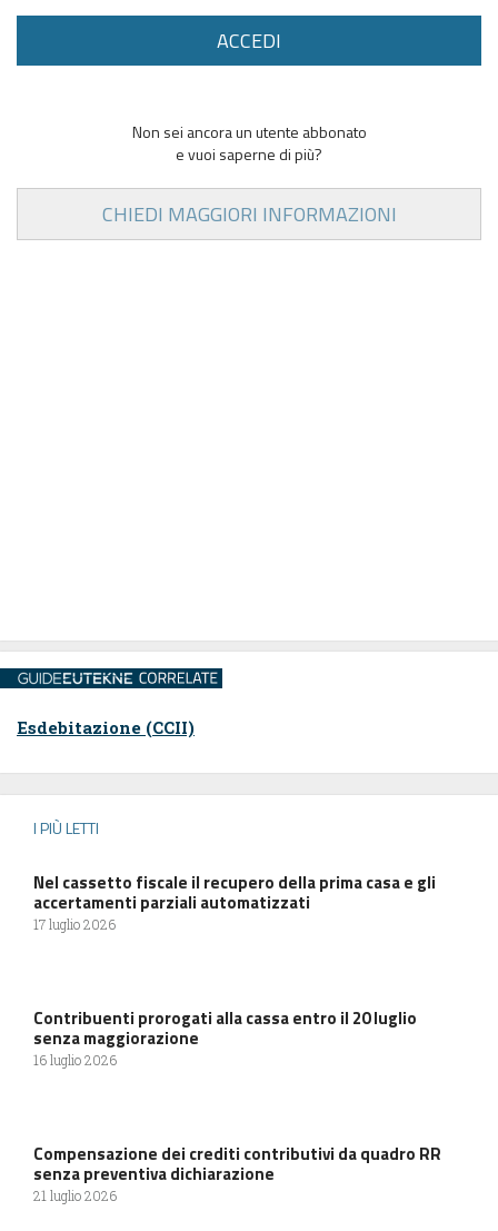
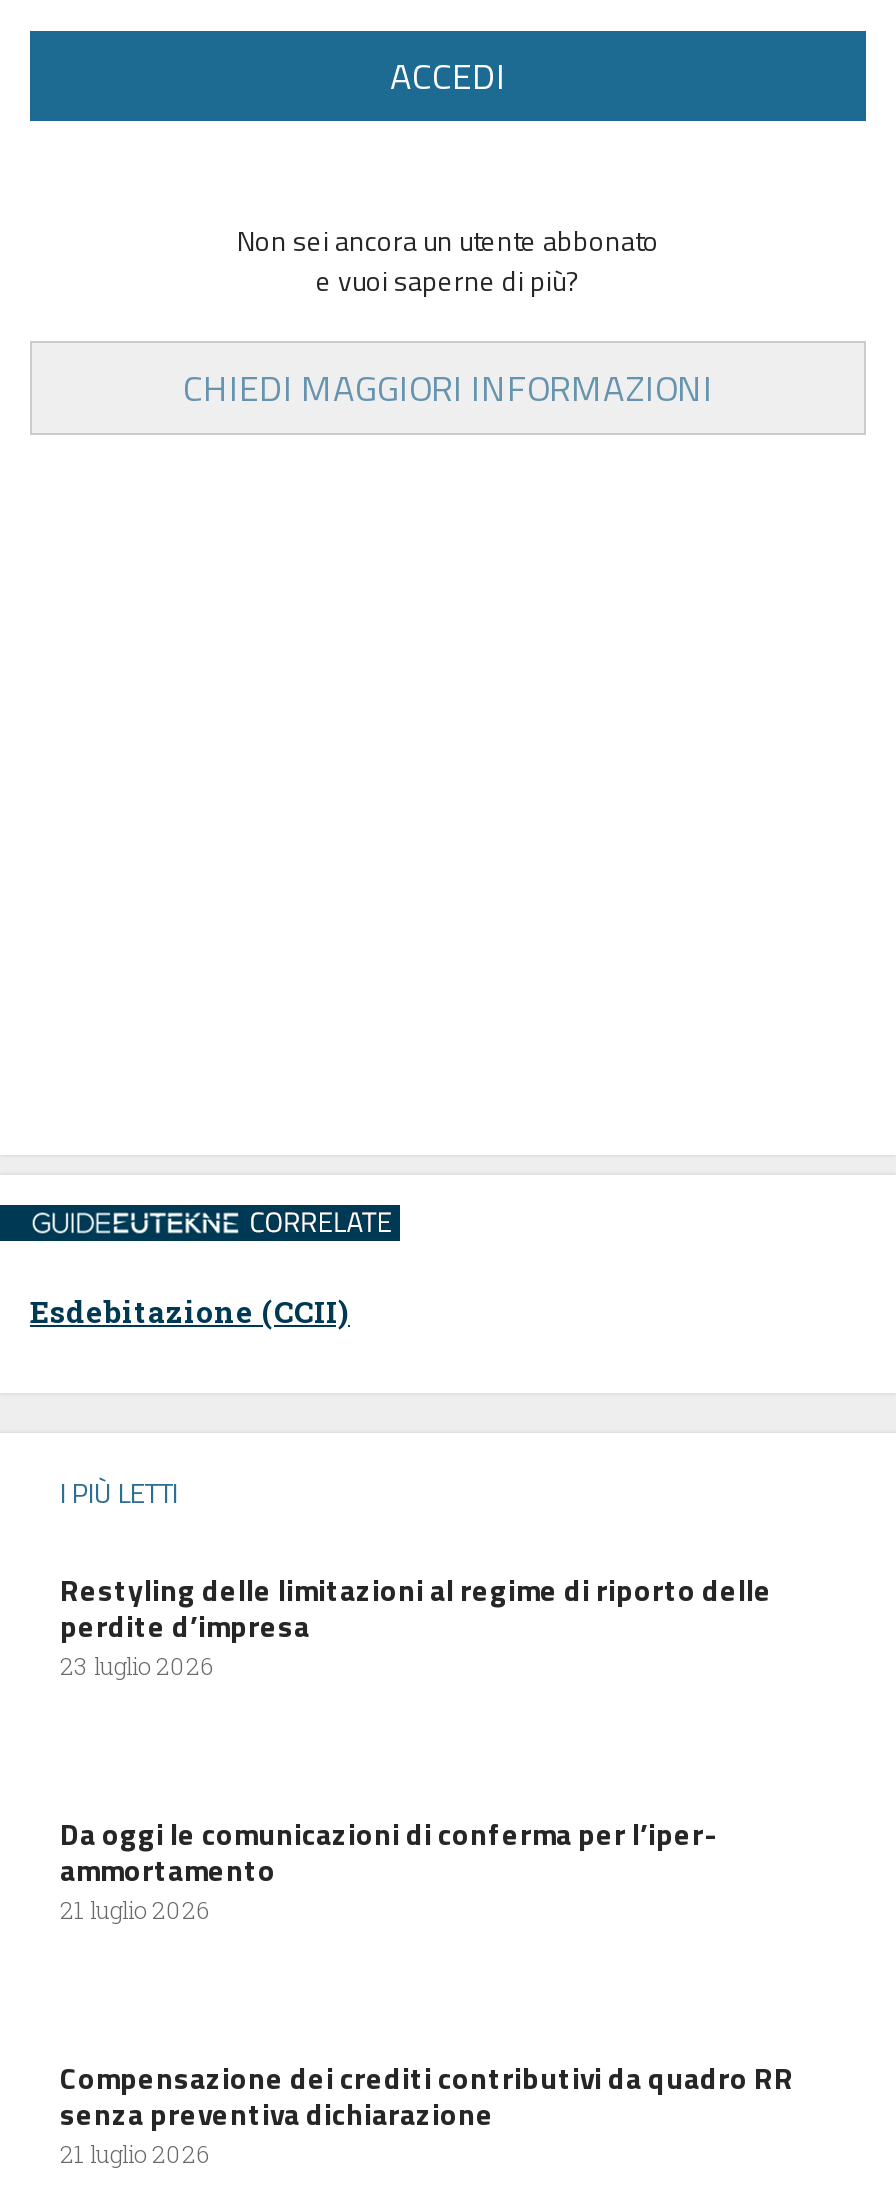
- Nel cassetto fiscale il recupero della prima casa e gli
- accertamenti parziali automatizzati
- 17 luglio 2026
+ Restyling delle limitazioni al regime di riporto delle
+ perdite d’impresa
+ 23 luglio 2026

- Contribuenti prorogati alla cassa entro il 20 luglio
- senza maggiorazione
- 16 luglio 2026
+ Da oggi le comunicazioni di conferma per l’iper-
+ ammortamento
+ 21 luglio 2026
